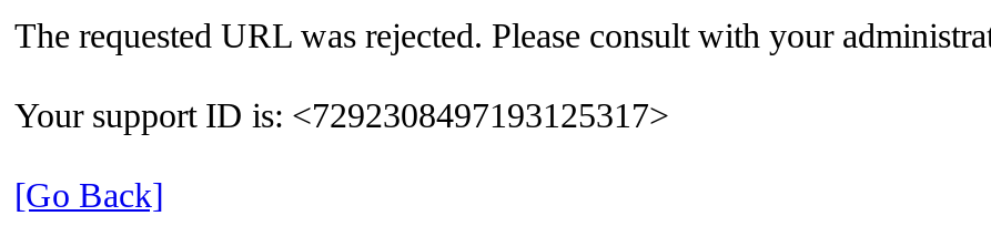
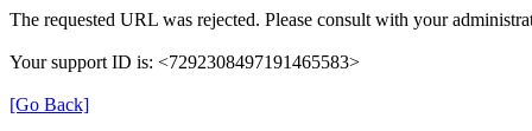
- Your support ID is: <7292308497193125317>
+ Your support ID is: <7292308497191465583>
